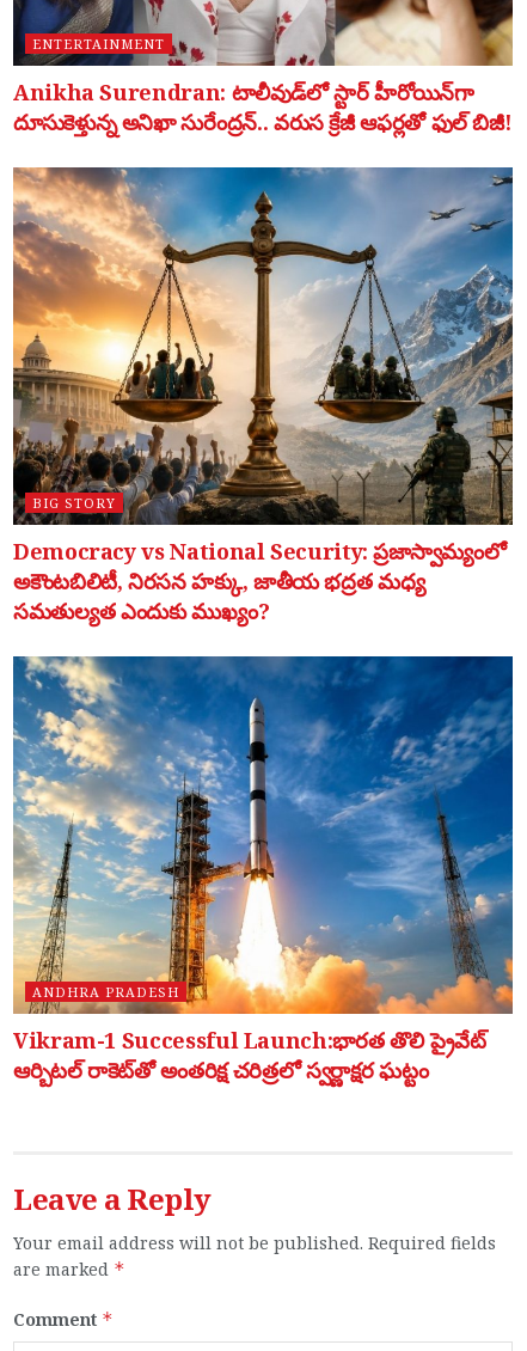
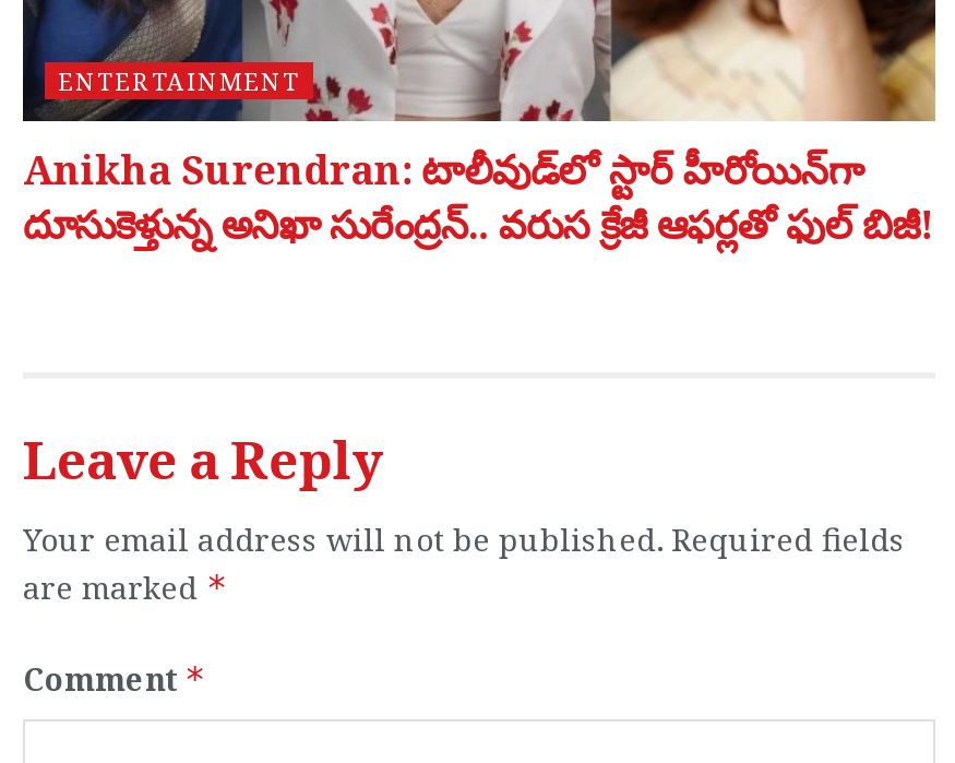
- [image]
- BIG STORY
- Democracy vs National Security: ప్రజాస్వామ్యంలో
- అకౌంటబిలిటీ, నిరసన హక్కు, జాతీయ భద్రత మధ్య
- సమతుల్యత ఎందుకు ముఖ్యం?

- [image]
- ANDHRA PRADESH
- Vikram-1 Successful Launch:భారత తొలి ప్రైవేట్
- ఆర్బిటల్ రాకెట్‌తో అంతరిక్ష చరిత్రలో స్వర్ణాక్షర ఘట్టం
